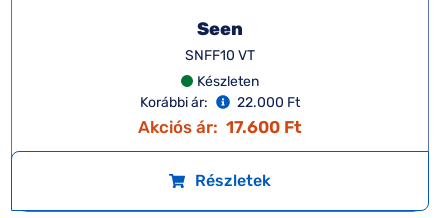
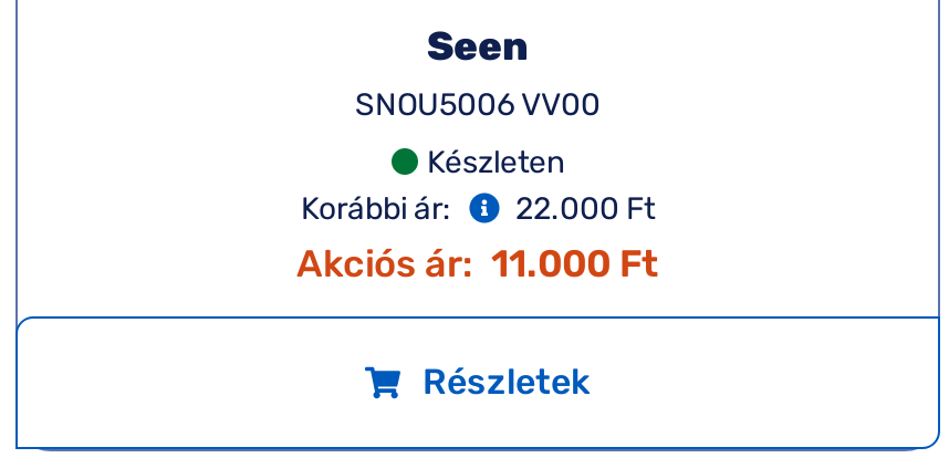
- SNFF10 VT
+ SNOU5006 VV00

- Akciós ár: 17.600 Ft
+ Akciós ár: 11.000 Ft
